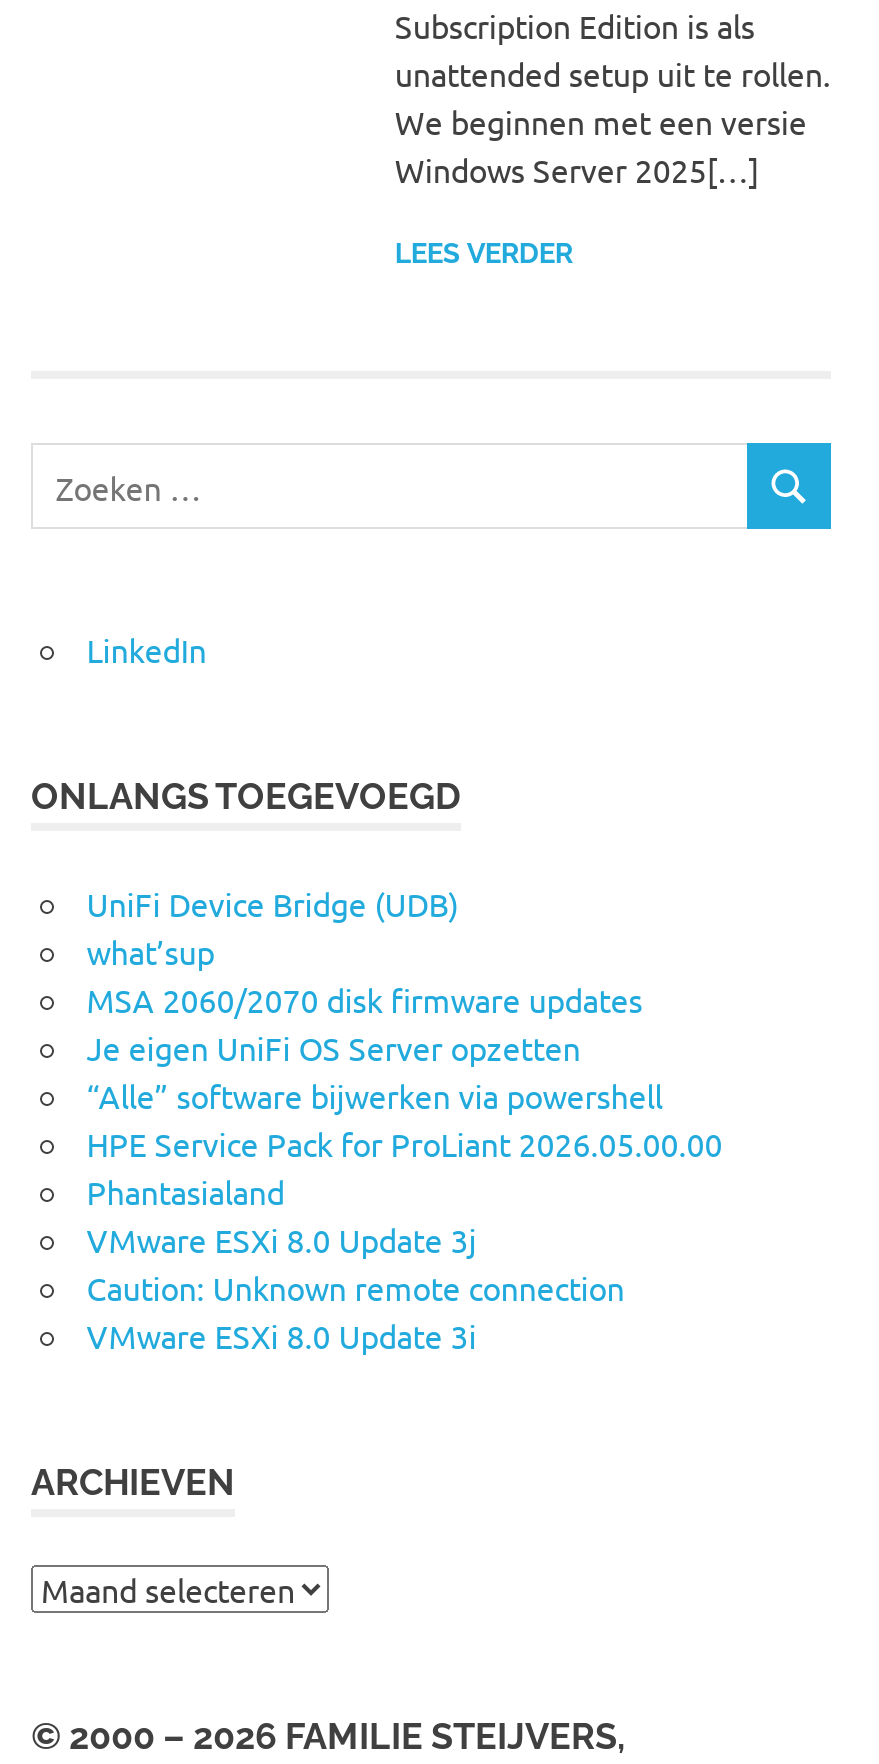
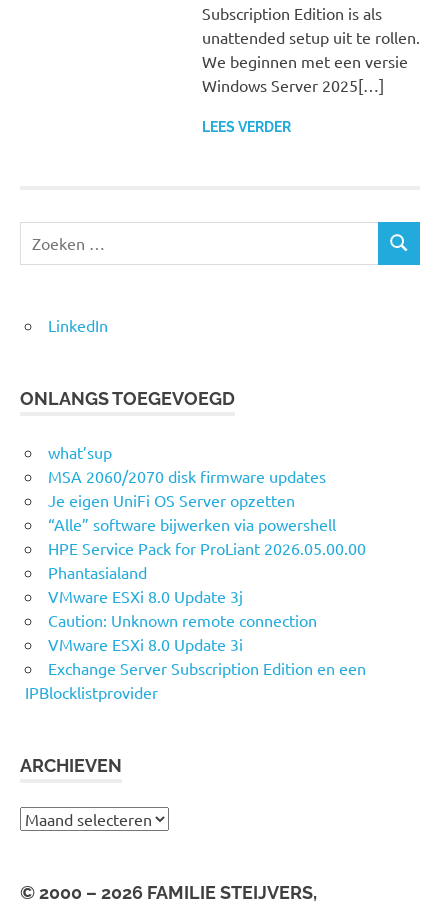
- UniFi Device Bridge (UDB)

moved up: what’sup | MSA 2060/2070 disk firmware updates | Je eigen UniFi OS Server opzetten | ... | Caution: Unknown remote connection | VMware ESXi 8.0 Update 3i

+ Exchange Server Subscription Edition en een
+ IPBlocklistprovider
